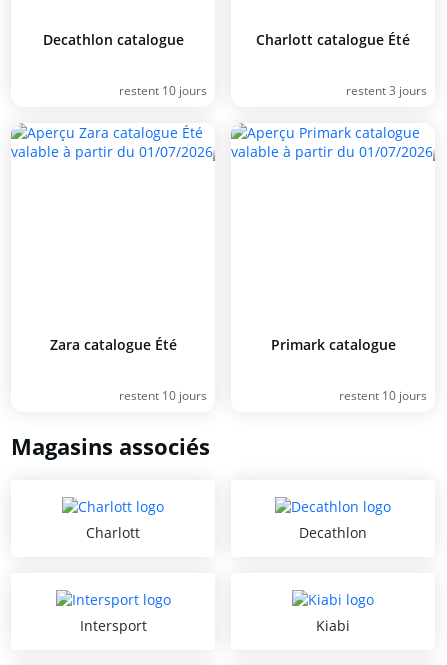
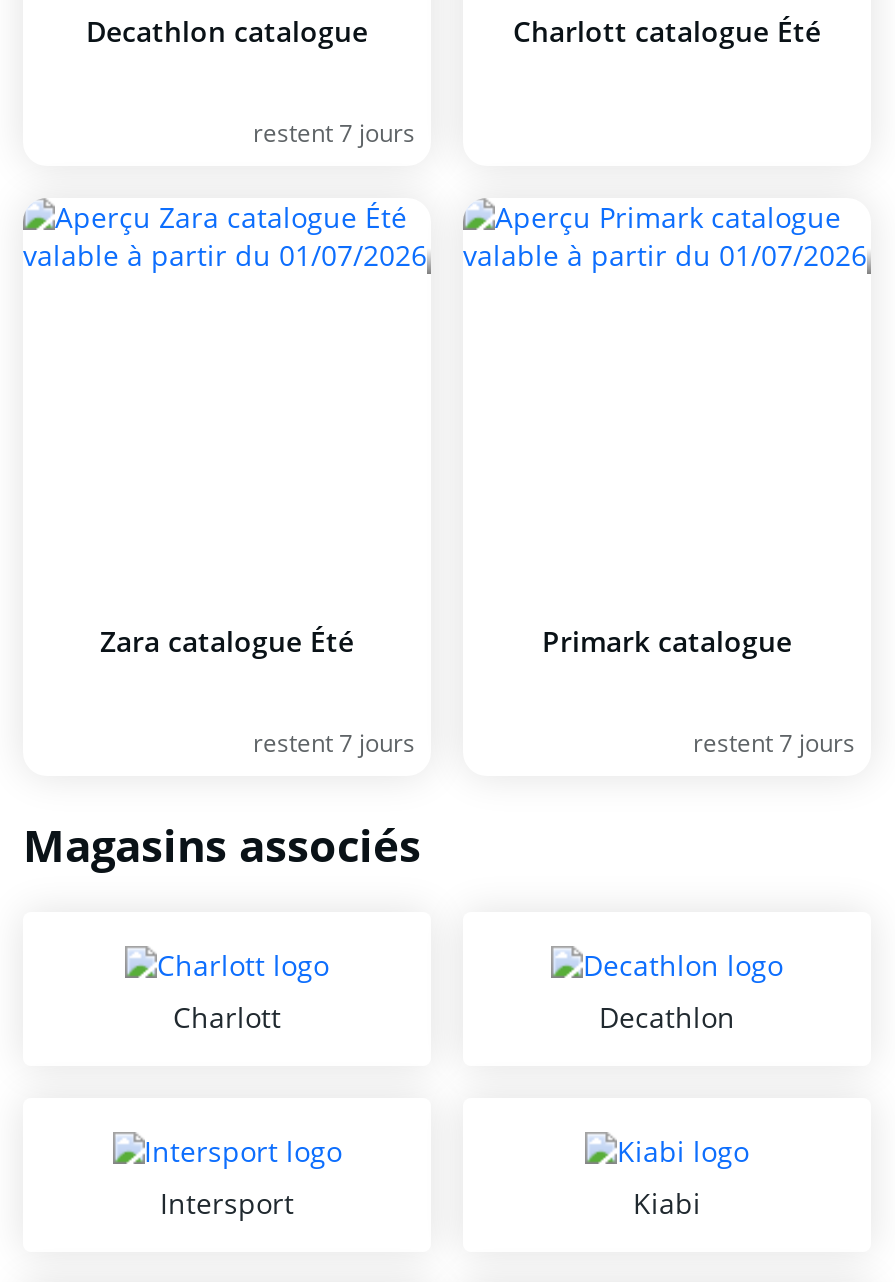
- restent 10 jours
+ restent 7 jours

- restent 3 jours

- restent 10 jours
+ restent 7 jours

- restent 10 jours
+ restent 7 jours
